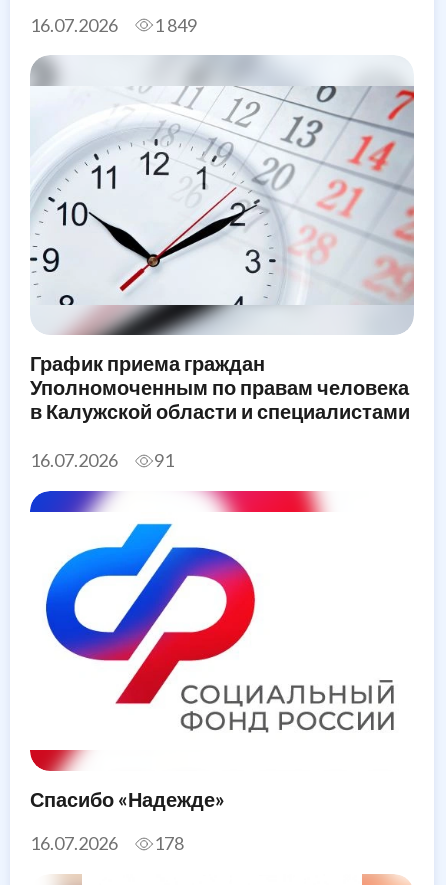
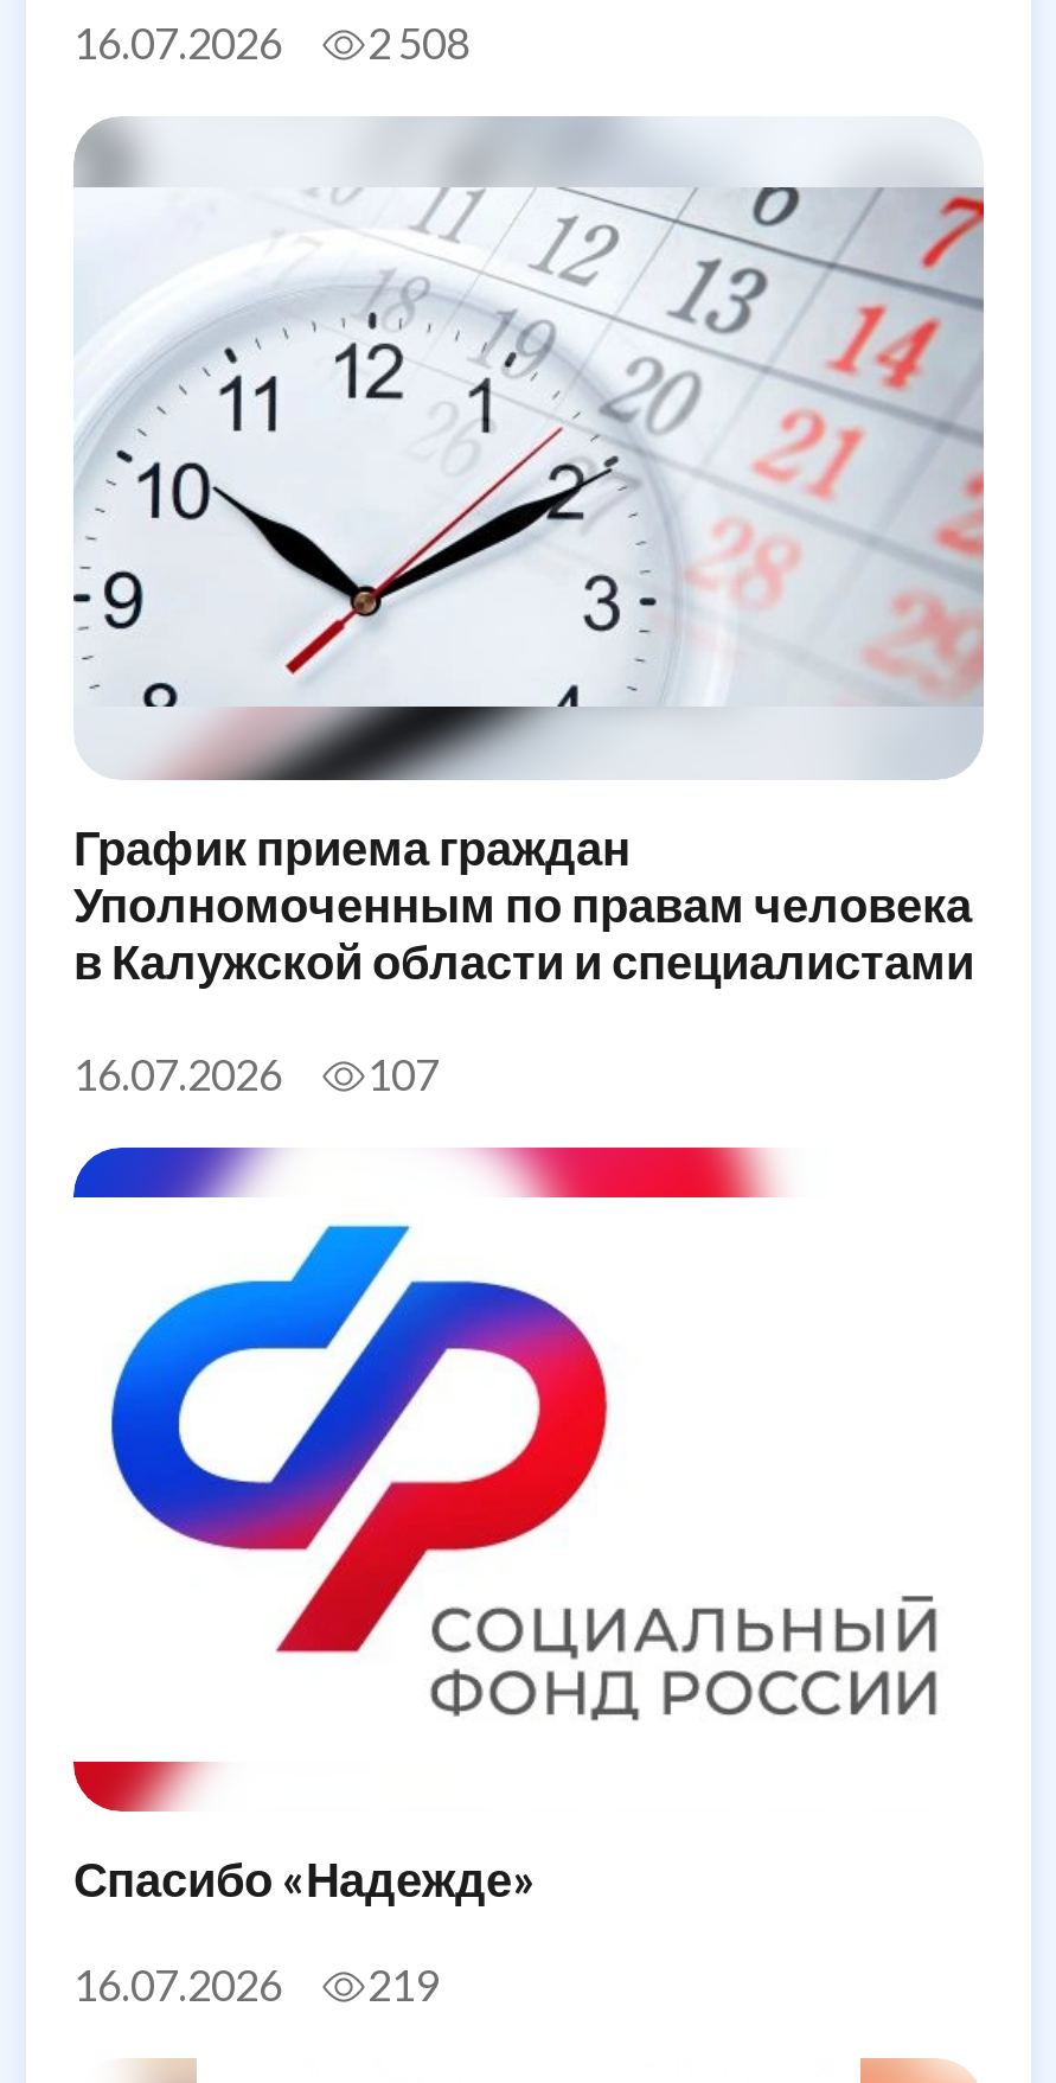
- 16.07.2026 1 849
+ 16.07.2026 2 508

- 16.07.2026 91
+ 16.07.2026 107

- 16.07.2026 178
+ 16.07.2026 219
